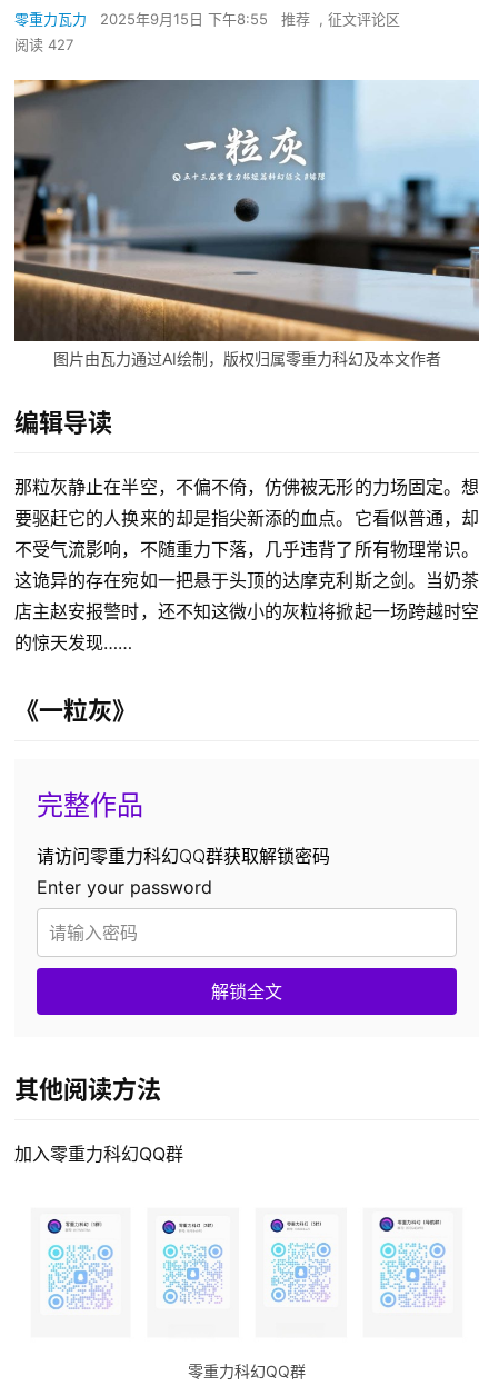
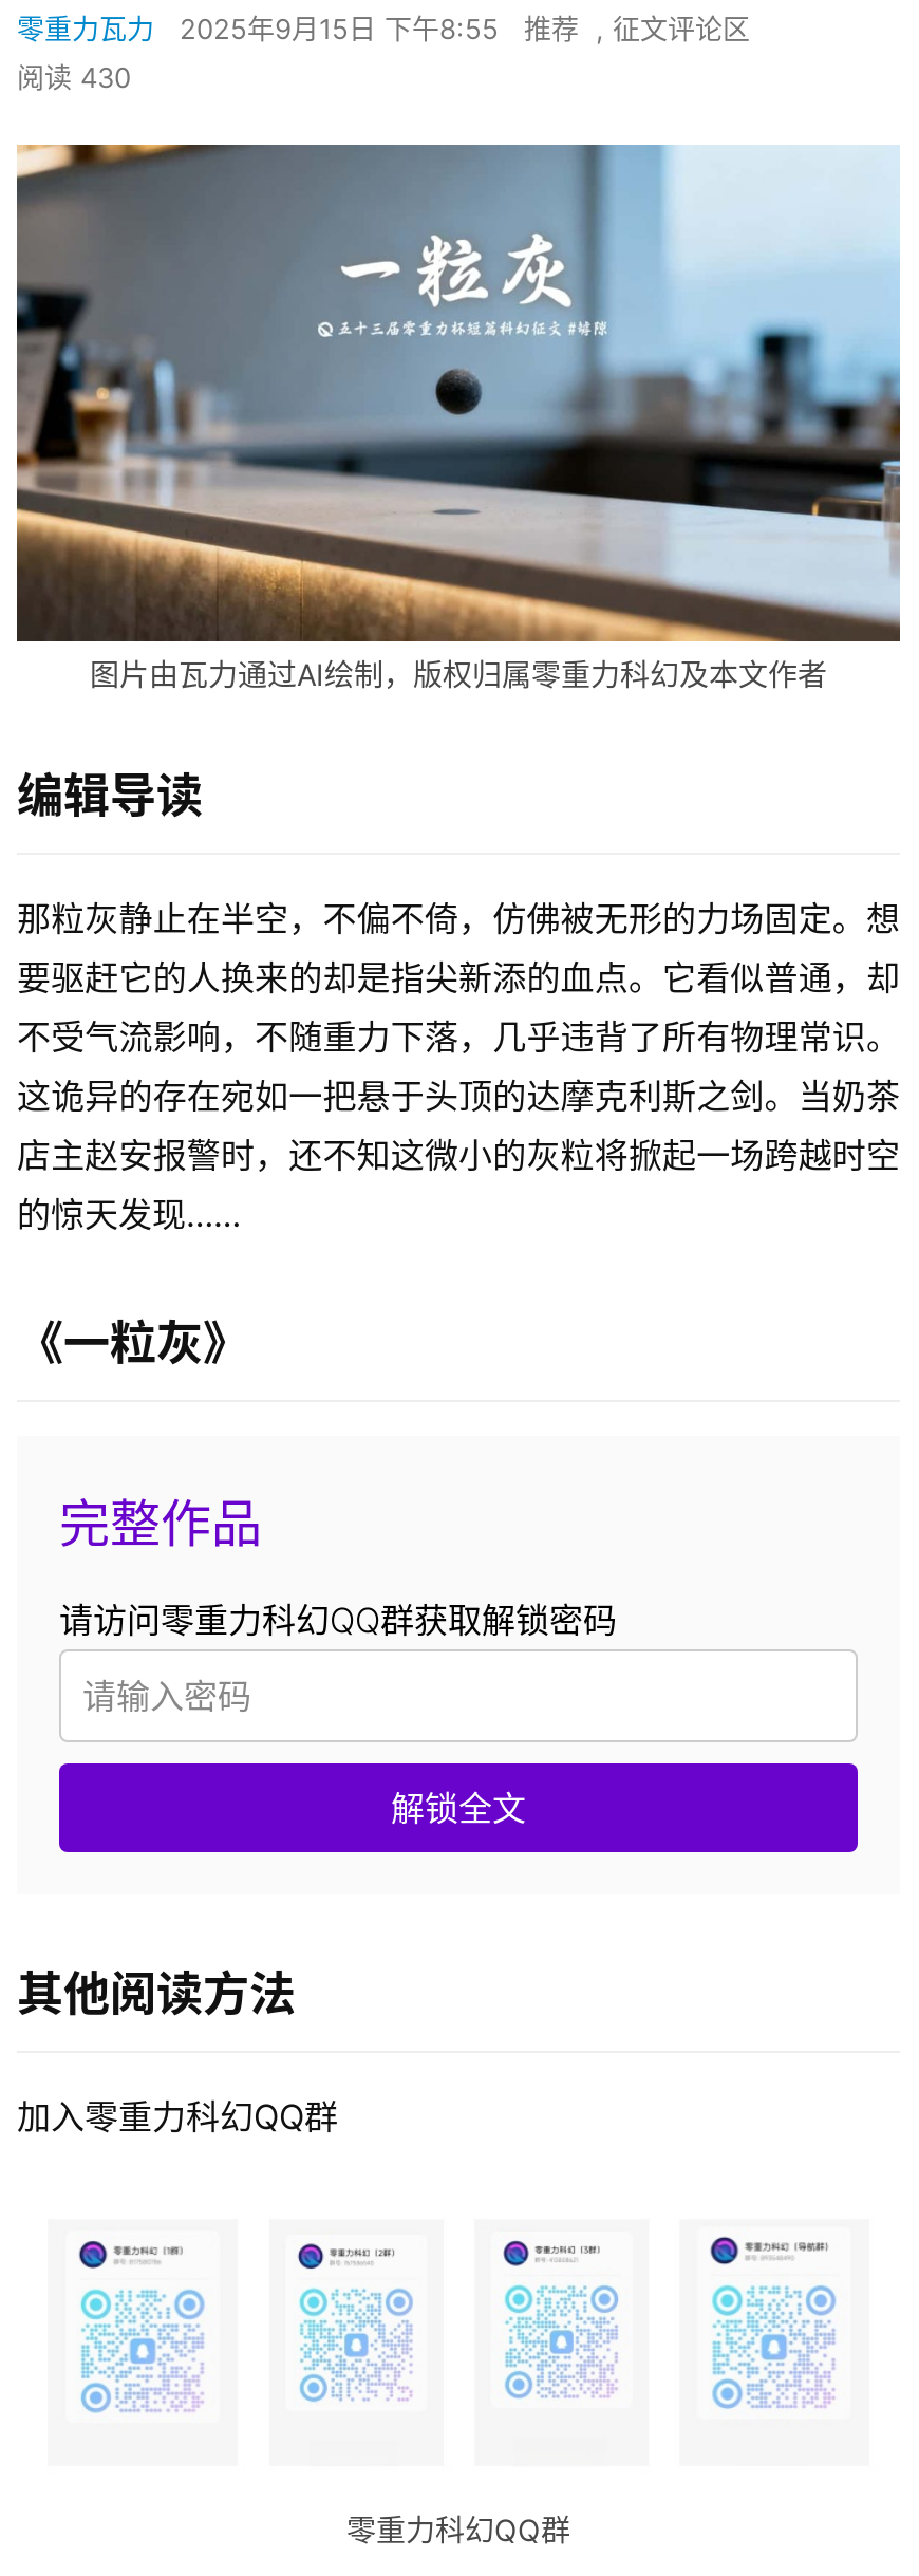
- 阅读 427
+ 阅读 430

- Enter your password
